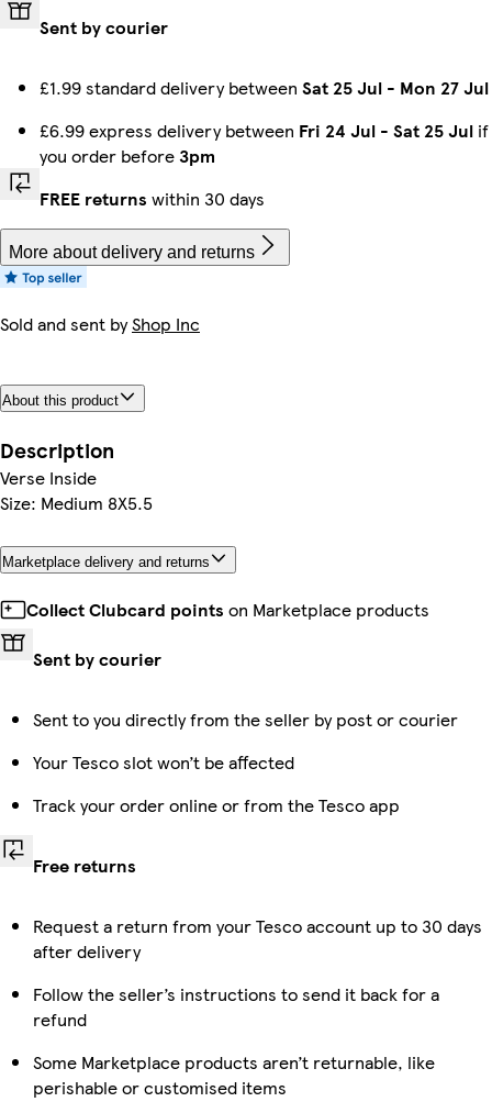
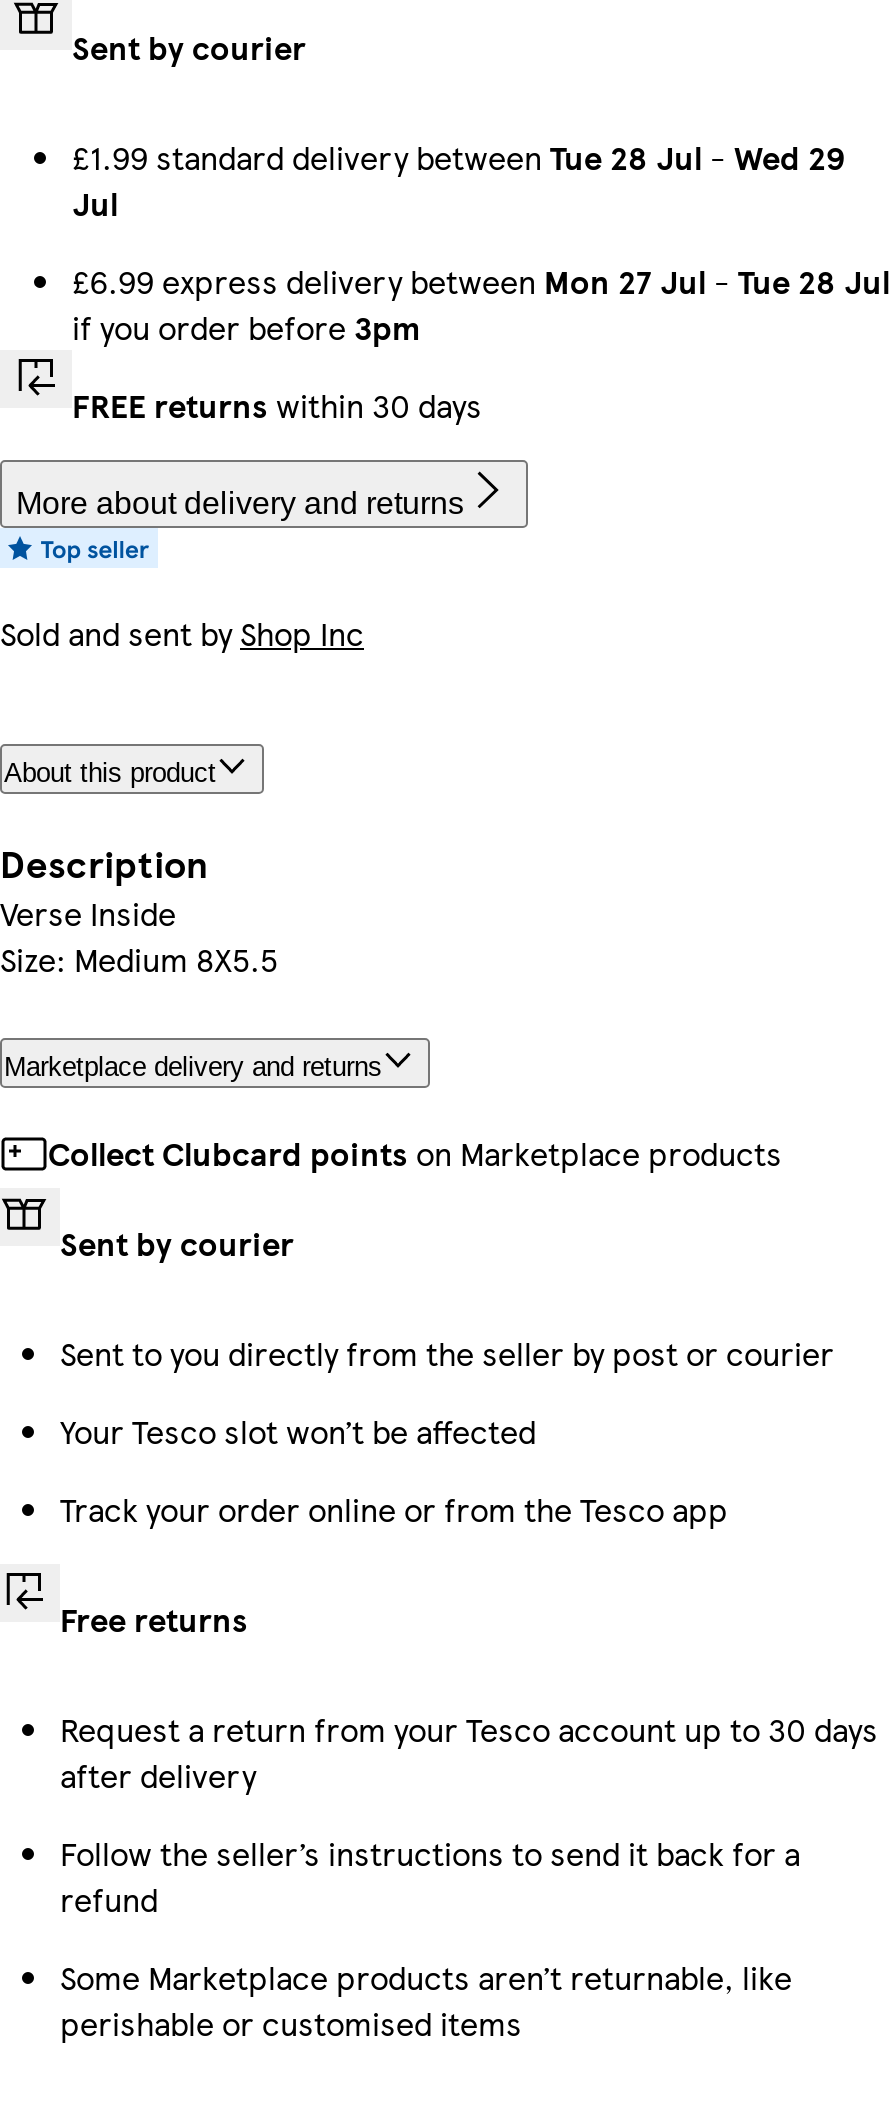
- £1.99 standard delivery between Sat 25 Jul - Mon 27 Jul
+ £1.99 standard delivery between Tue 28 Jul - Wed 29
+ Jul

- £6.99 express delivery between Fri 24 Jul - Sat 25 Jul if
- you order before 3pm
+ £6.99 express delivery between Mon 27 Jul - Tue 28 Jul
+ if you order before 3pm
